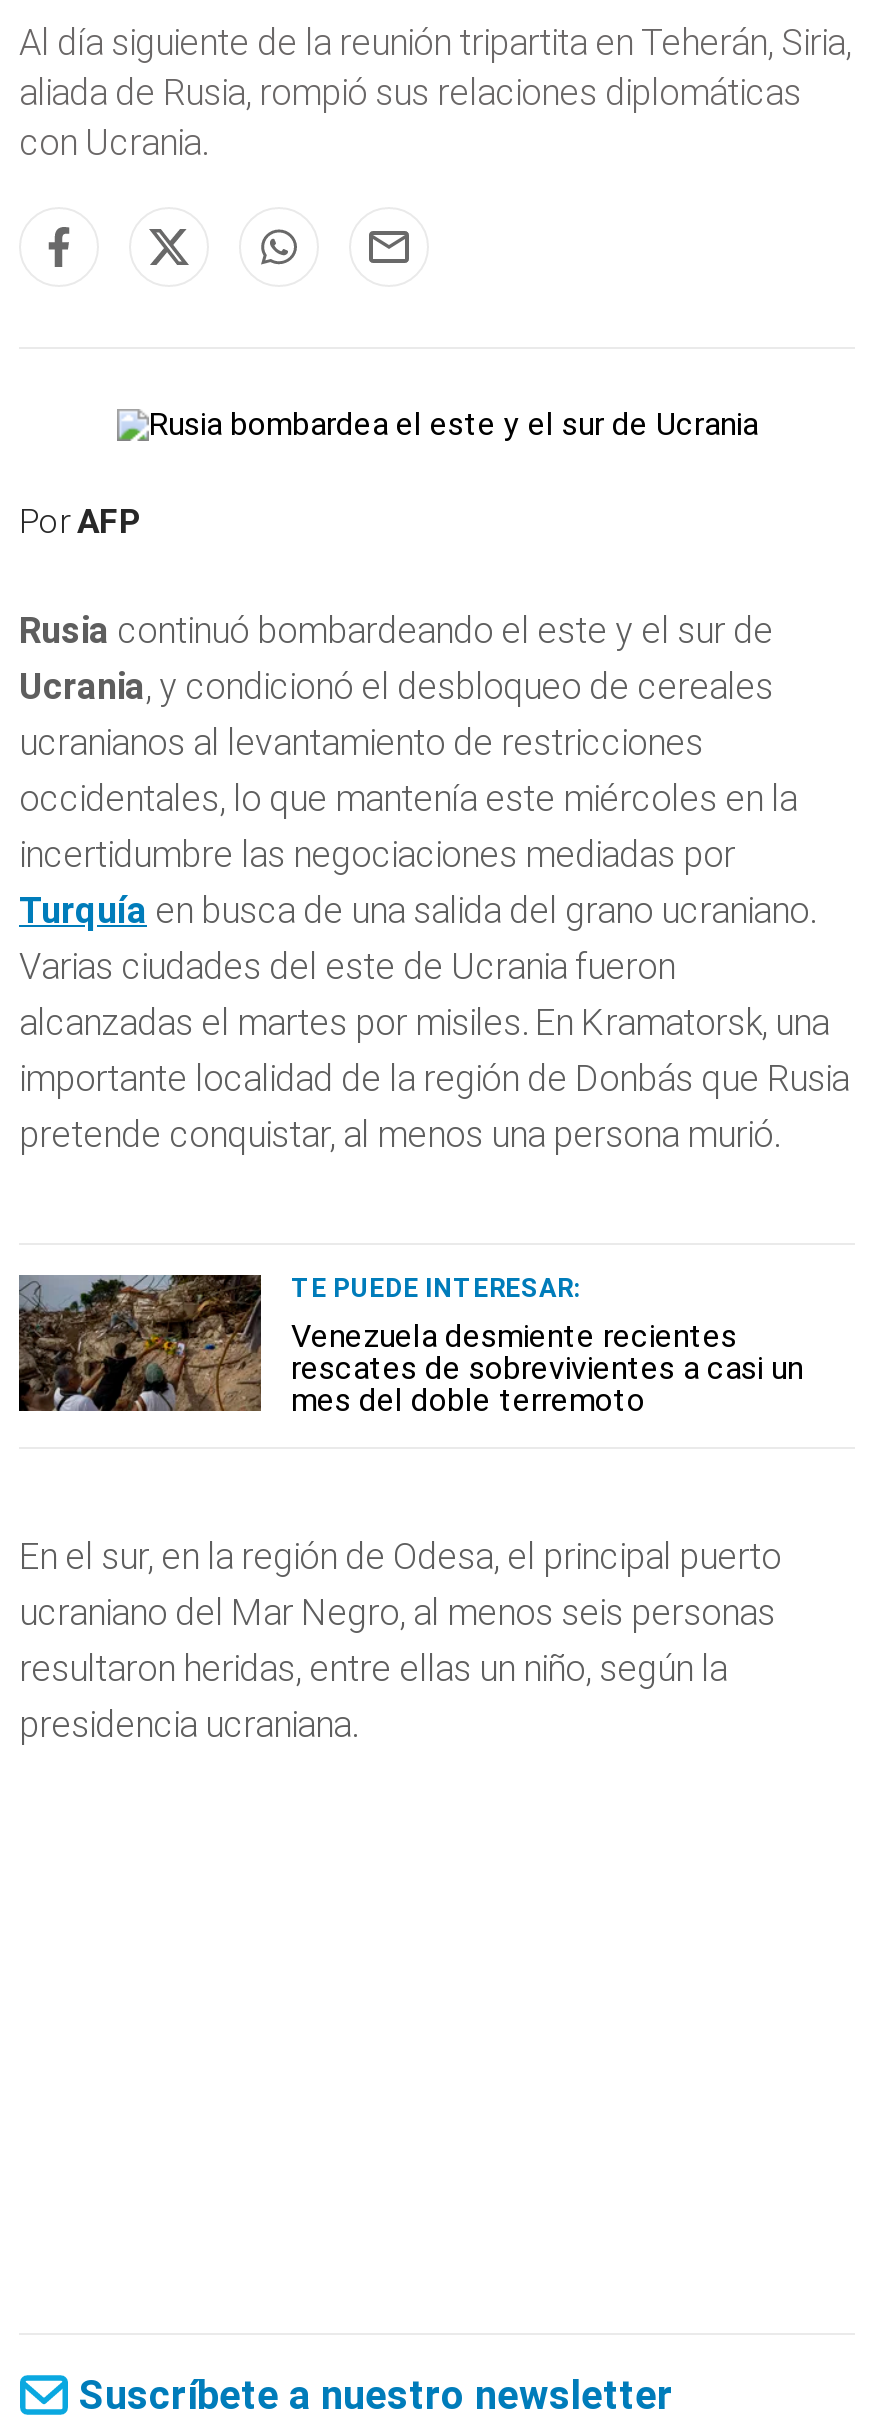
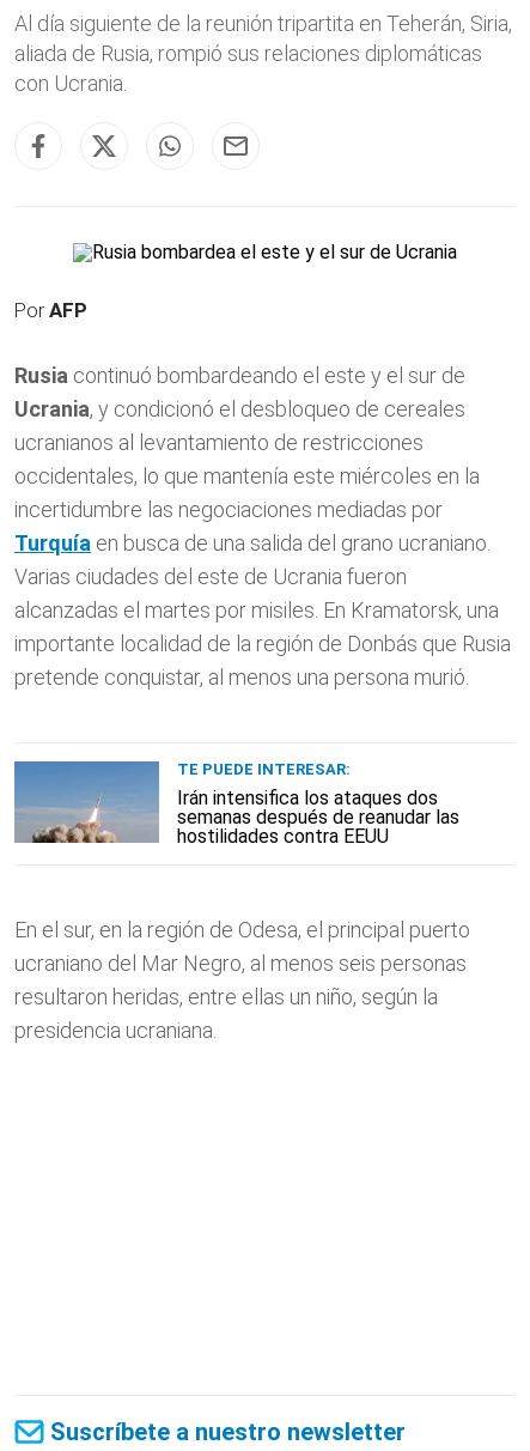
- [image]
- Venezuela desmiente recientes
- rescates de sobrevivientes a casi un
- mes del doble terremoto
+ [image]
+ Irán intensifica los ataques dos
+ semanas después de reanudar las
+ hostilidades contra EEUU
